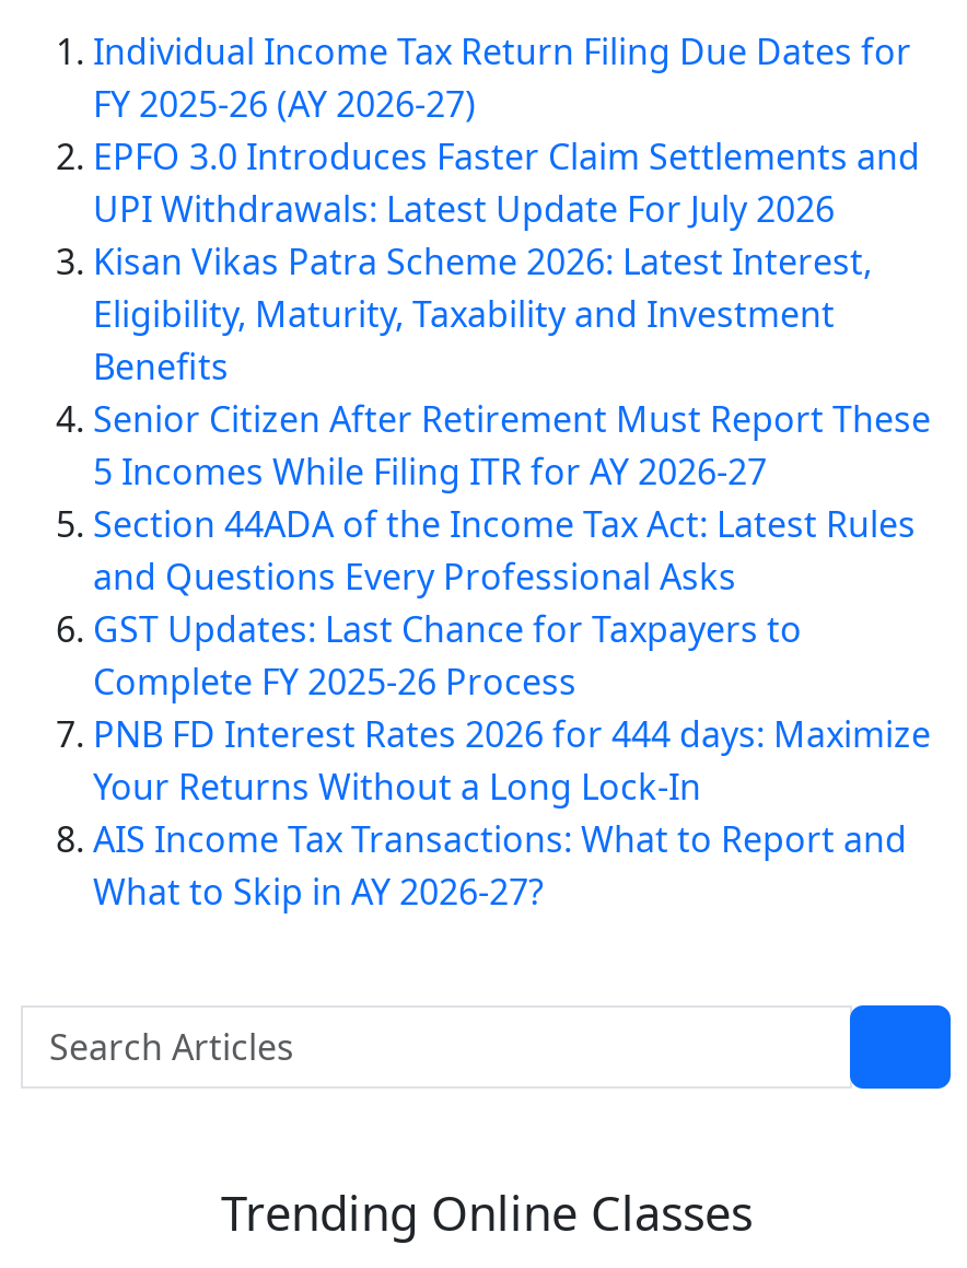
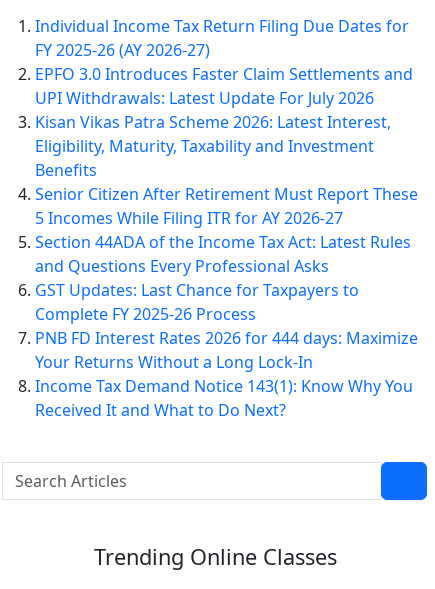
- AIS Income Tax Transactions: What to Report and
- What to Skip in AY 2026-27?
+ Income Tax Demand Notice 143(1): Know Why You
+ Received It and What to Do Next?
